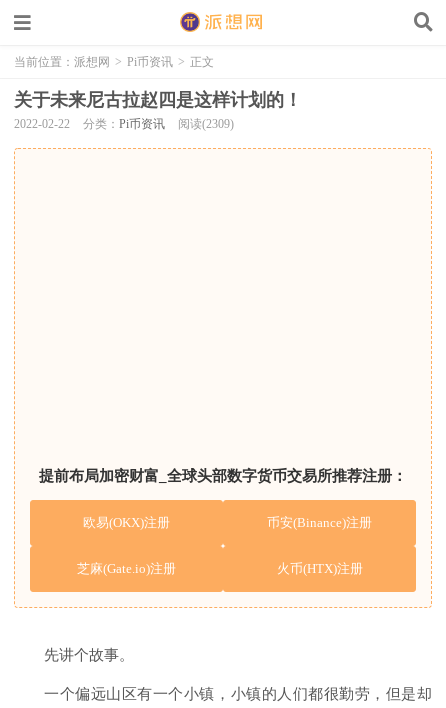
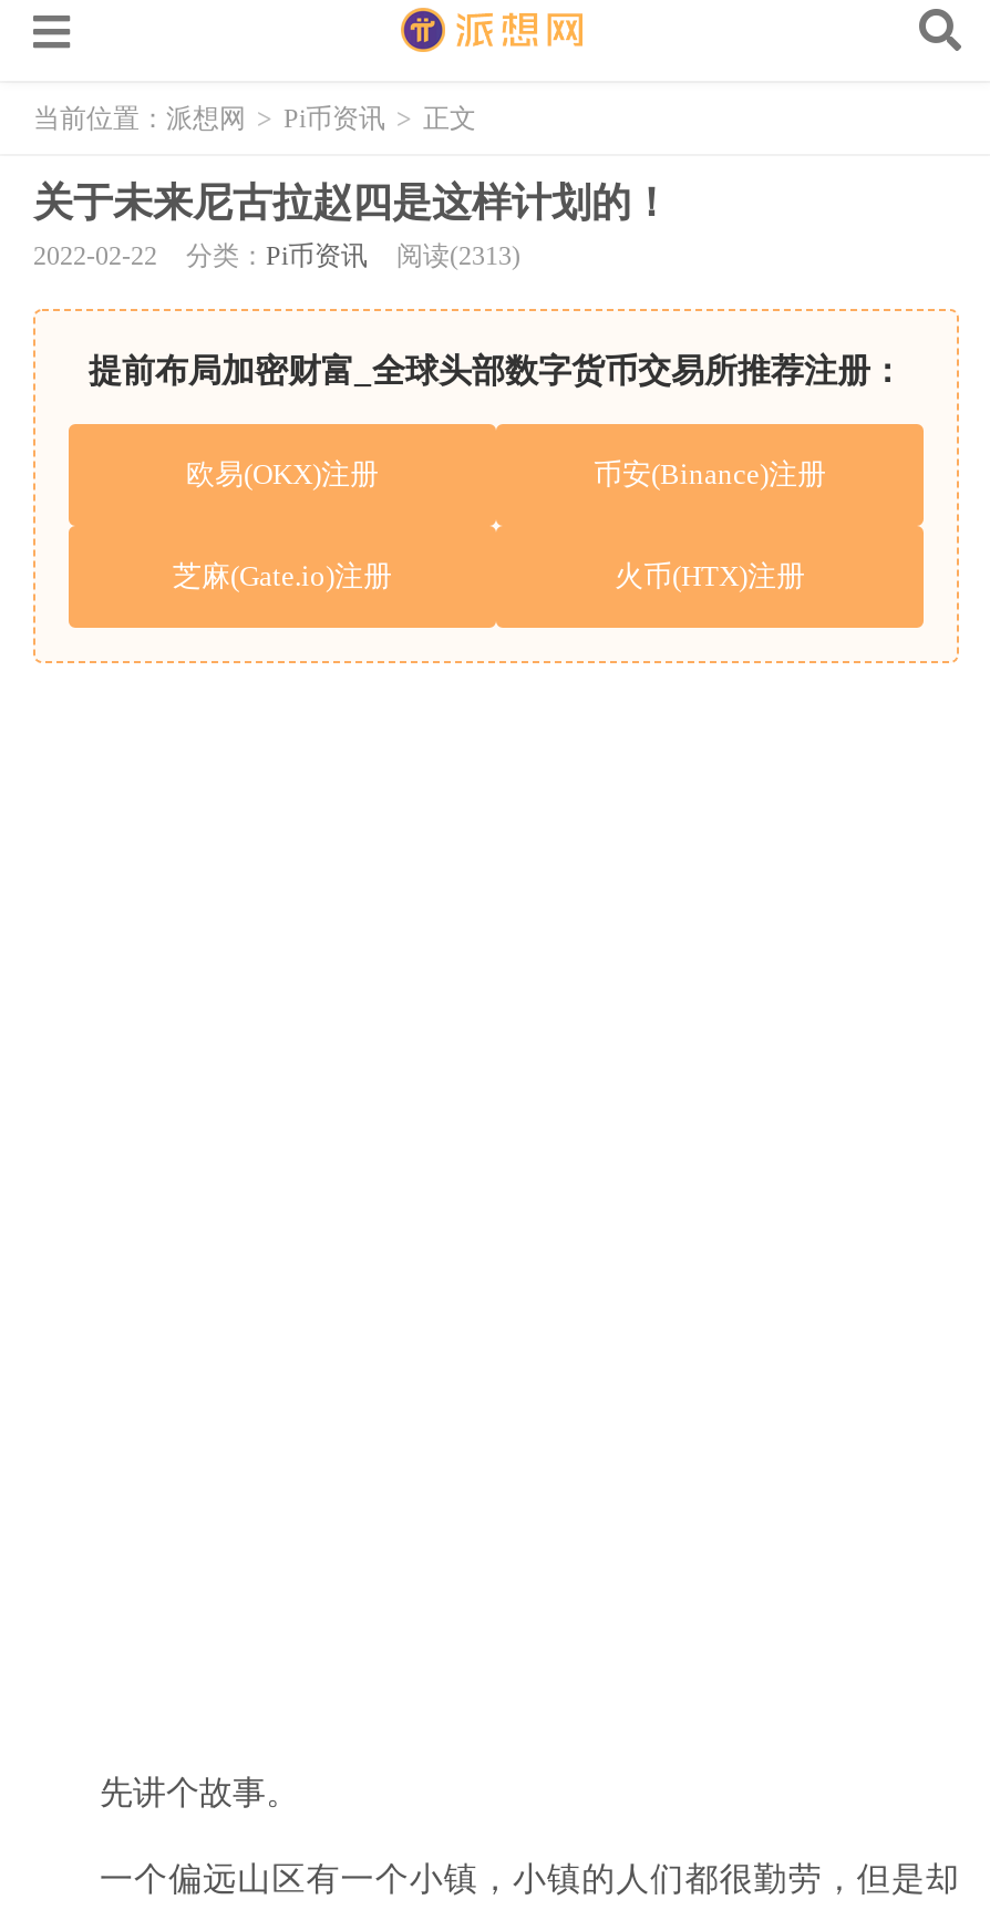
- 2022-02-22 分类：Pi币资讯 阅读(2309)
+ 2022-02-22 分类：Pi币资讯 阅读(2313)

moved up: 提前布局加密财富_全球头部数字货币交易所推荐注册： | 欧易(OKX)注册 | 币安(Binance)注册 | 芝麻(Gate.io)注册 | 火币(HTX)注册
